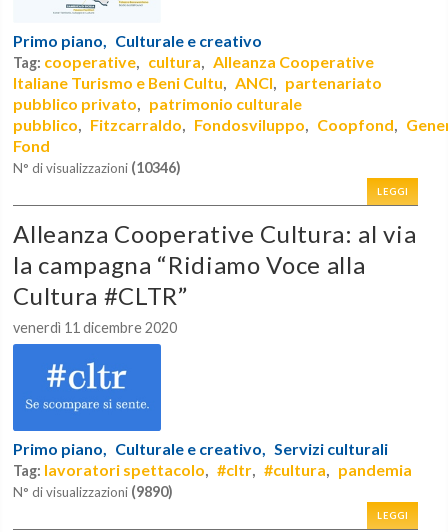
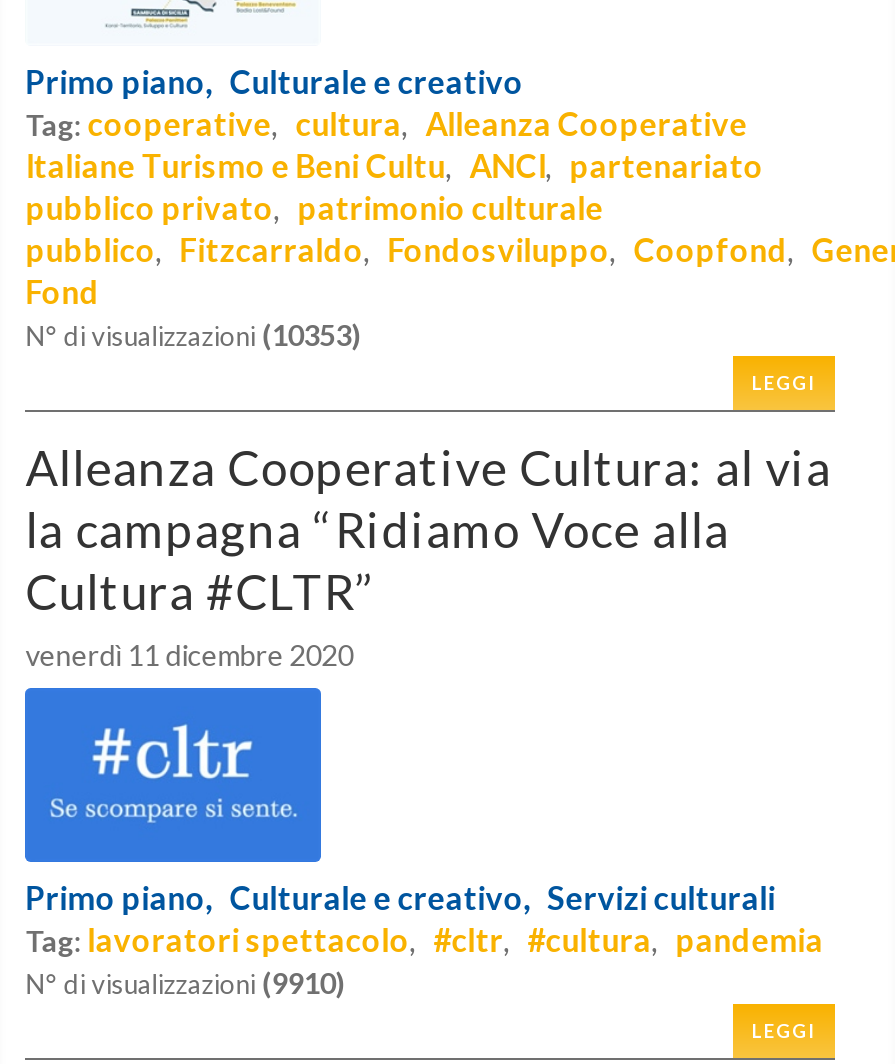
- N° di visualizzazioni (10346)
+ N° di visualizzazioni (10353)

- N° di visualizzazioni (9890)
+ N° di visualizzazioni (9910)
